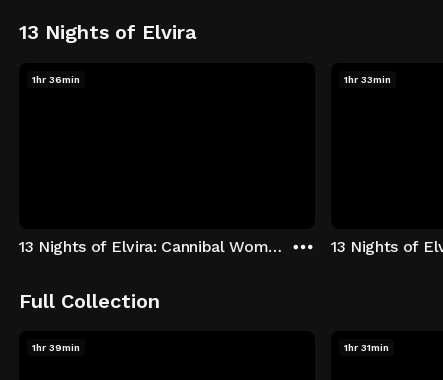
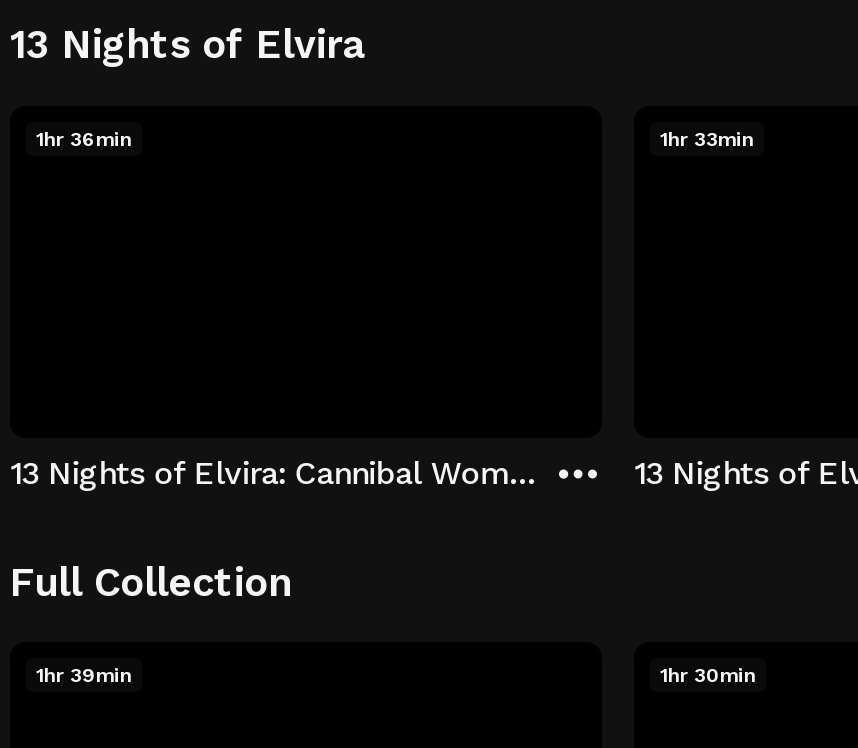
- 1hr 31min
+ 1hr 30min
